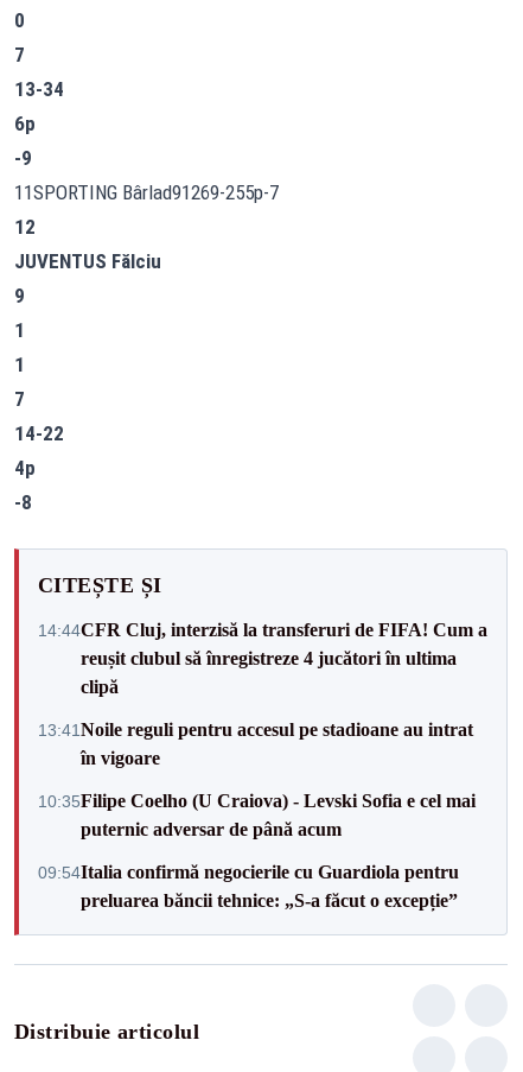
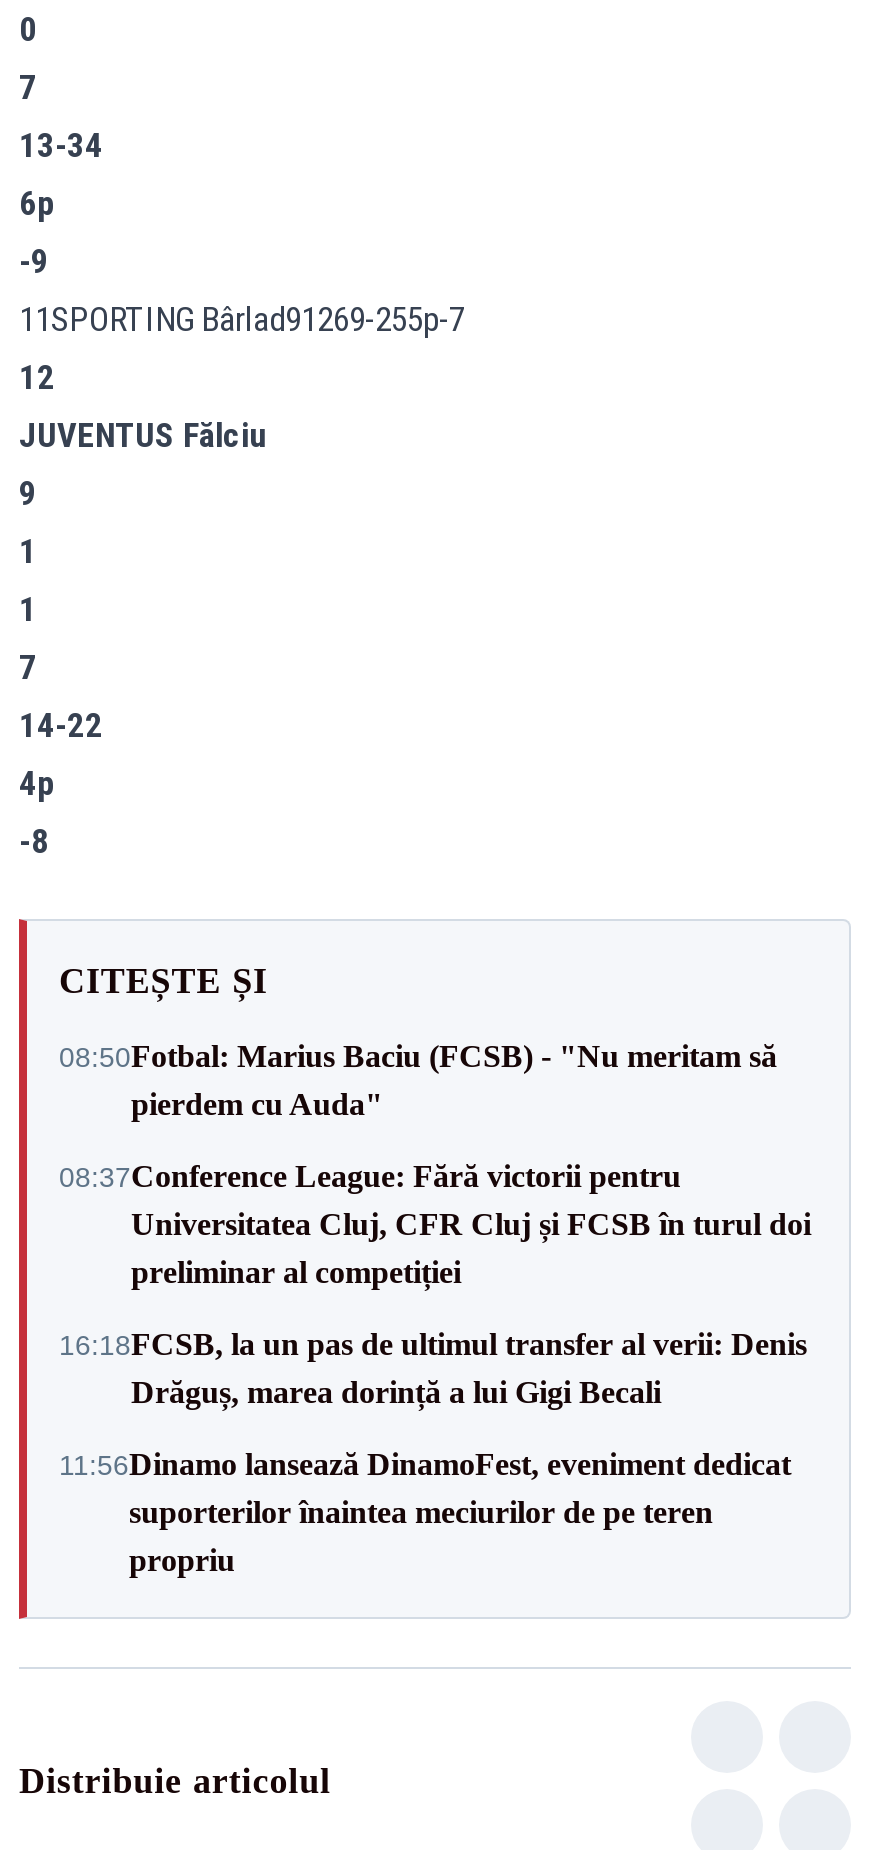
- 14:44CFR Cluj, interzisă la transferuri de FIFA! Cum a
- reușit clubul să înregistreze 4 jucători în ultima
- clipă
+ 08:50Fotbal: Marius Baciu (FCSB) - "Nu meritam să
+ pierdem cu Auda"

- 13:41 Noile reguli pentru accesul pe stadioane au intrat
- în vigoare
+ 08:37Conference League: Fără victorii pentru
+ Universitatea Cluj, CFR Cluj și FCSB în turul doi
+ preliminar al competiției

- 10:35Filipe Coelho (U Craiova) - Levski Sofia e cel mai
- puternic adversar de până acum
+ 16:18FCSB, la un pas de ultimul transfer al verii: Denis
+ Drăguș, marea dorință a lui Gigi Becali

- 09:54Italia confirmă negocierile cu Guardiola pentru
- preluarea băncii tehnice: „S-a făcut o excepție”
+ 11:56Dinamo lansează DinamoFest, eveniment dedicat
+ suporterilor înaintea meciurilor de pe teren
+ propriu
